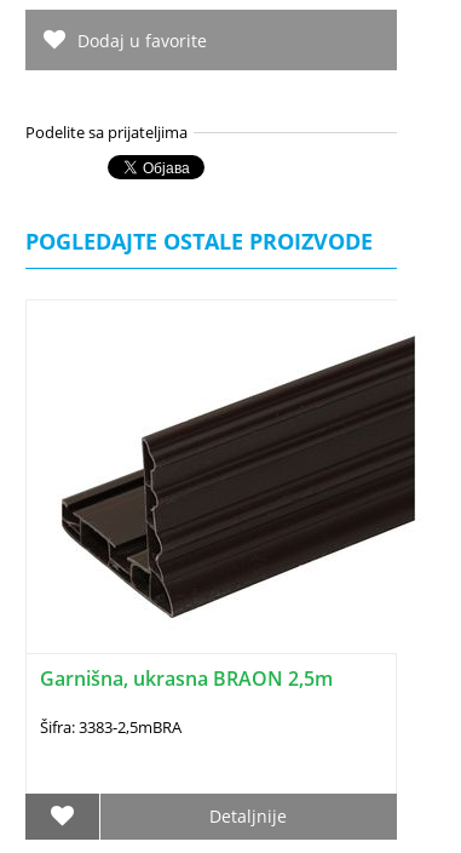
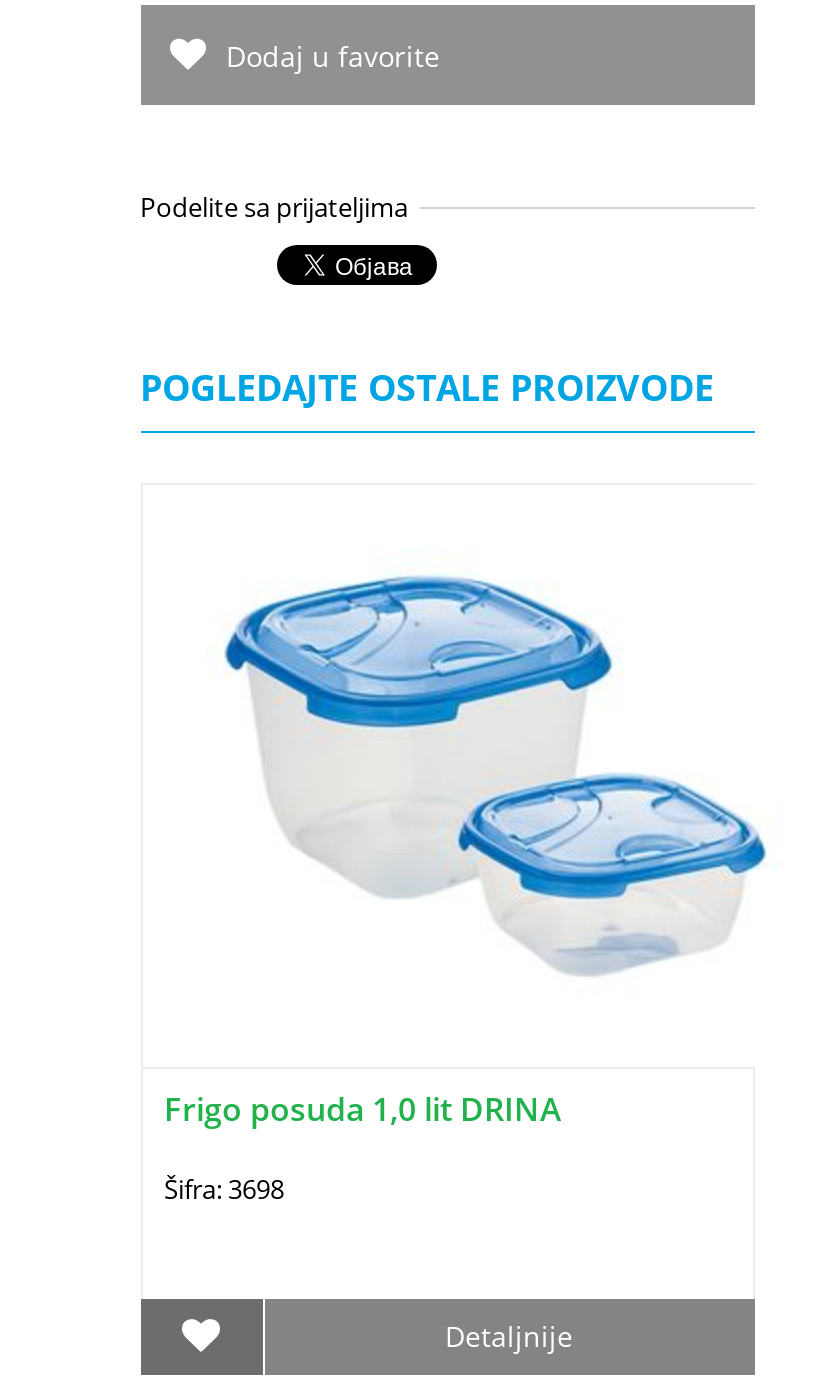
- [image]
- Garnišna, ukrasna BRAON 2,5m
+ [image]
+ Frigo posuda 1,0 lit DRINA

- Šifra: 3383-2,5mBRA
+ Šifra: 3698
